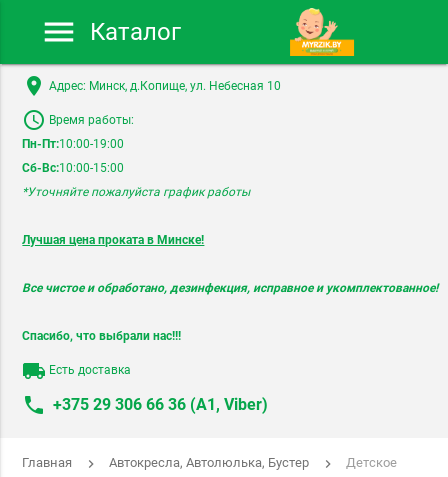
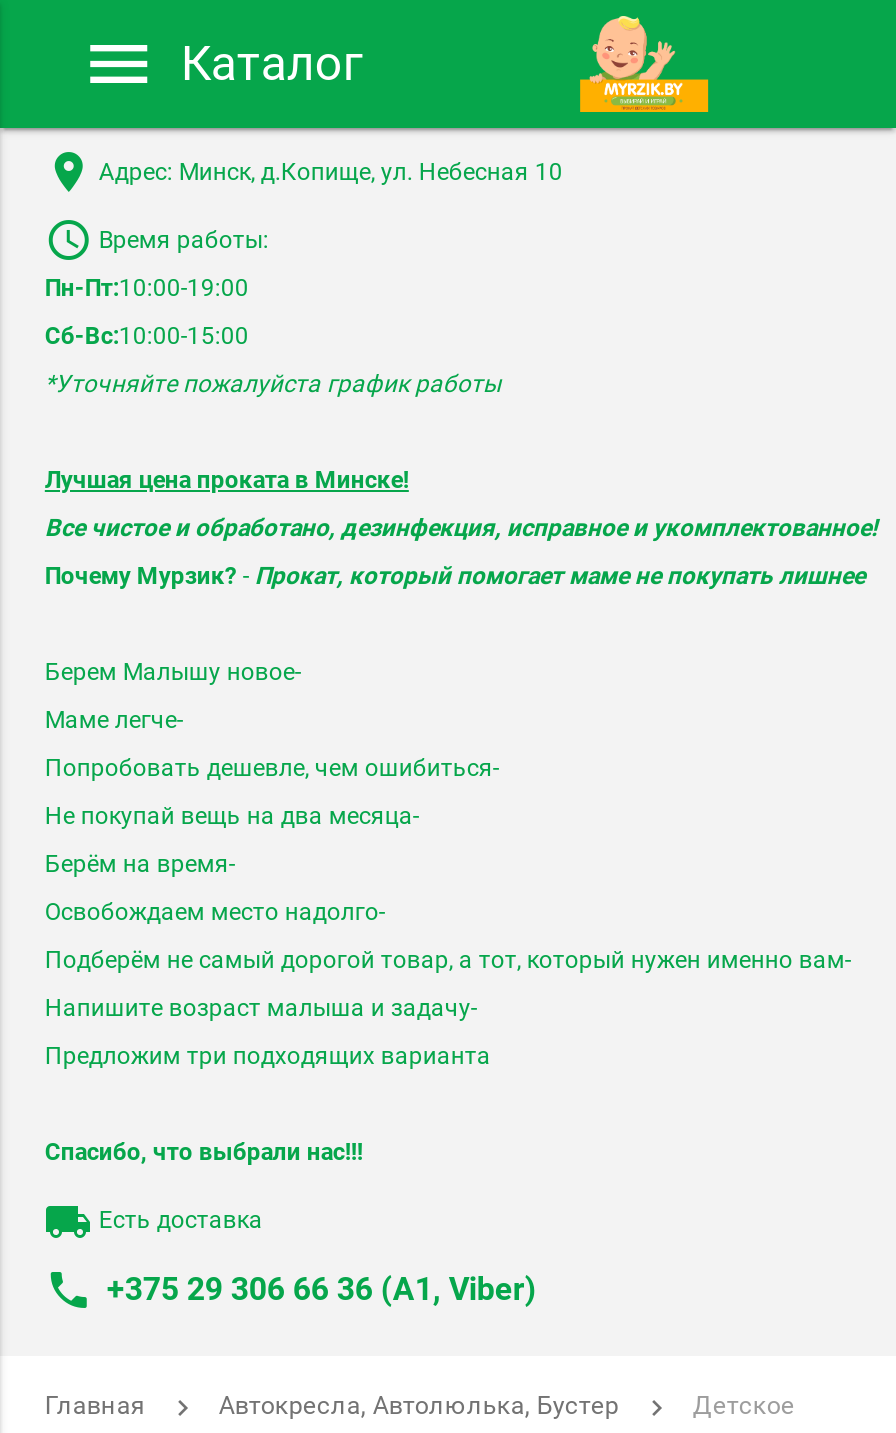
moved up: Все чистое и обработано, дезинфекция, исправное и укомплектованное!

+ Почему Мурзик? - Прокат, который помогает маме не покупать лишнее
+ Берем Малышу новое-
+ Маме легче-
+ Попробовать дешевле, чем ошибиться-
+ Не покупай вещь на два месяца-
+ Берём на время-
+ Освобождаем место надолго-
+ Подберём не самый дорогой товар, а тот, который нужен именно вам-
+ Напишите возраст малыша и задачу-
+ Предложим три подходящих варианта
